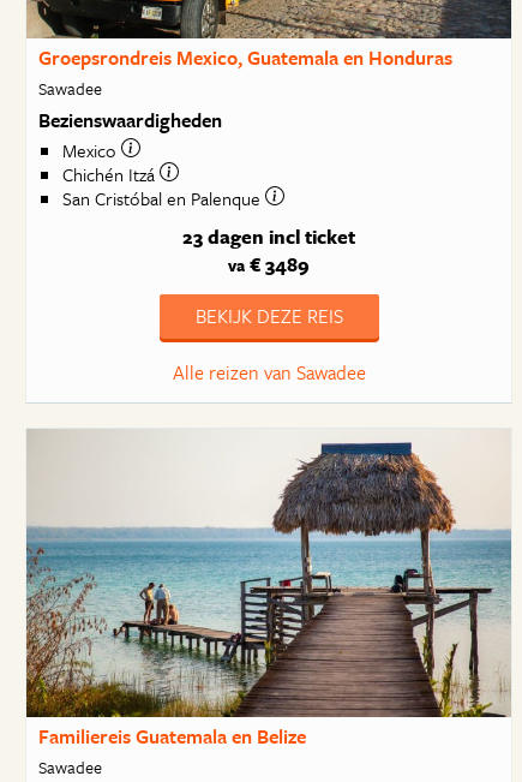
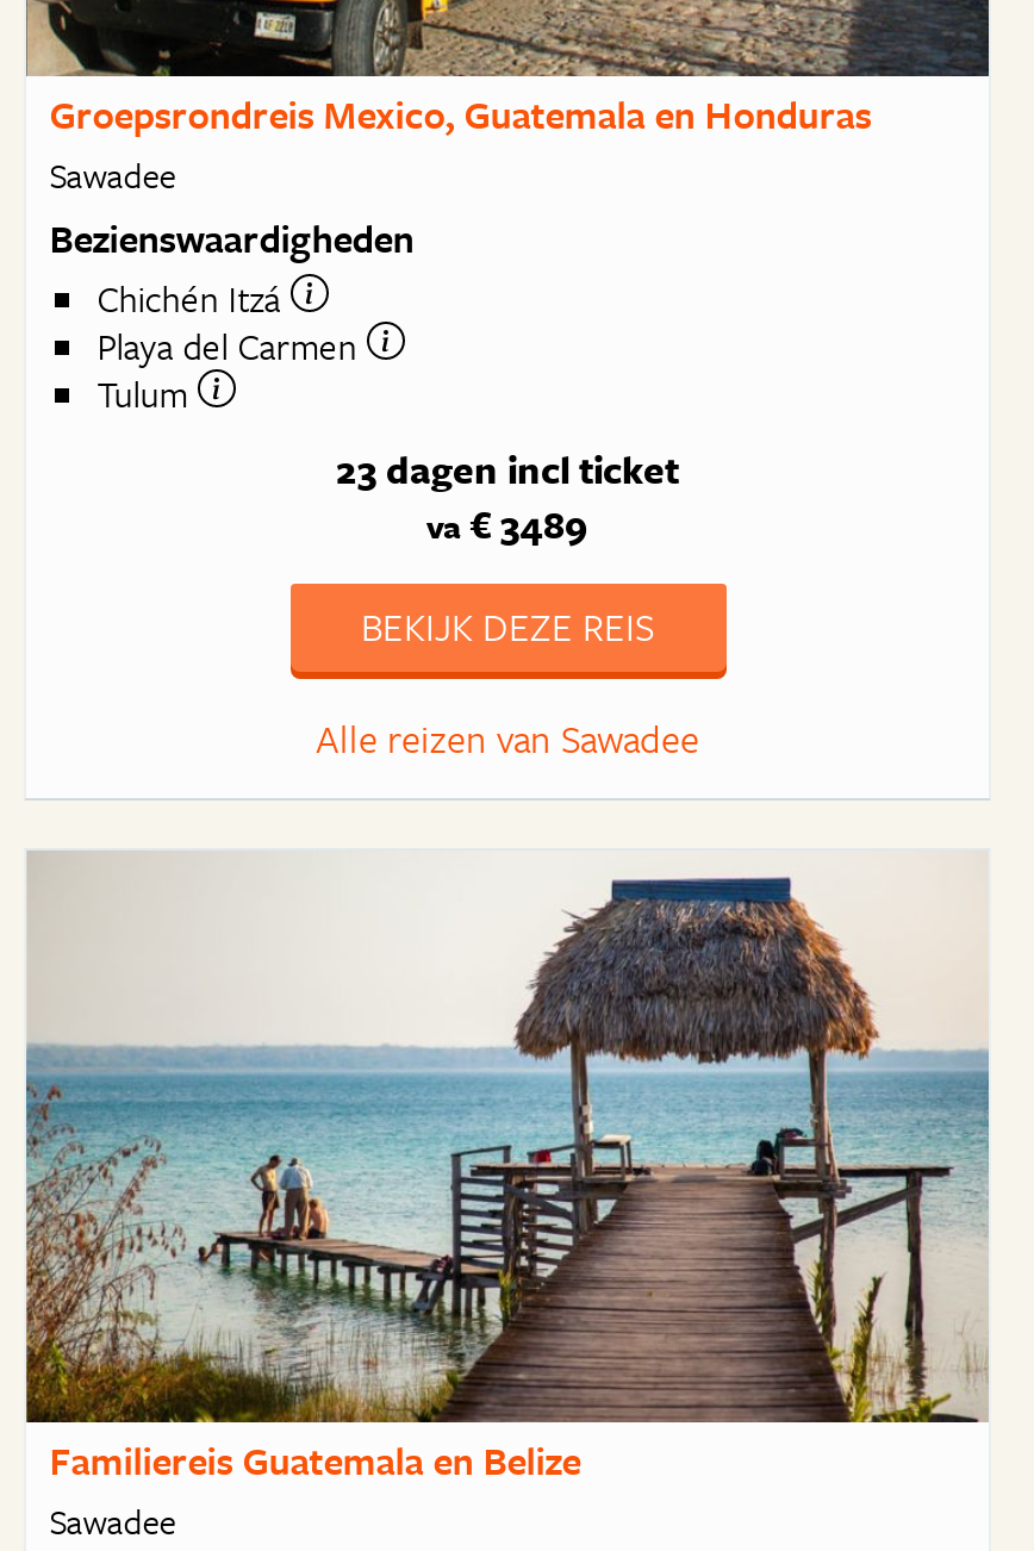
- Mexico

moved up: Chichén Itzá

- San Cristóbal en Palenque
+ Playa del Carmen
+ Tulum
